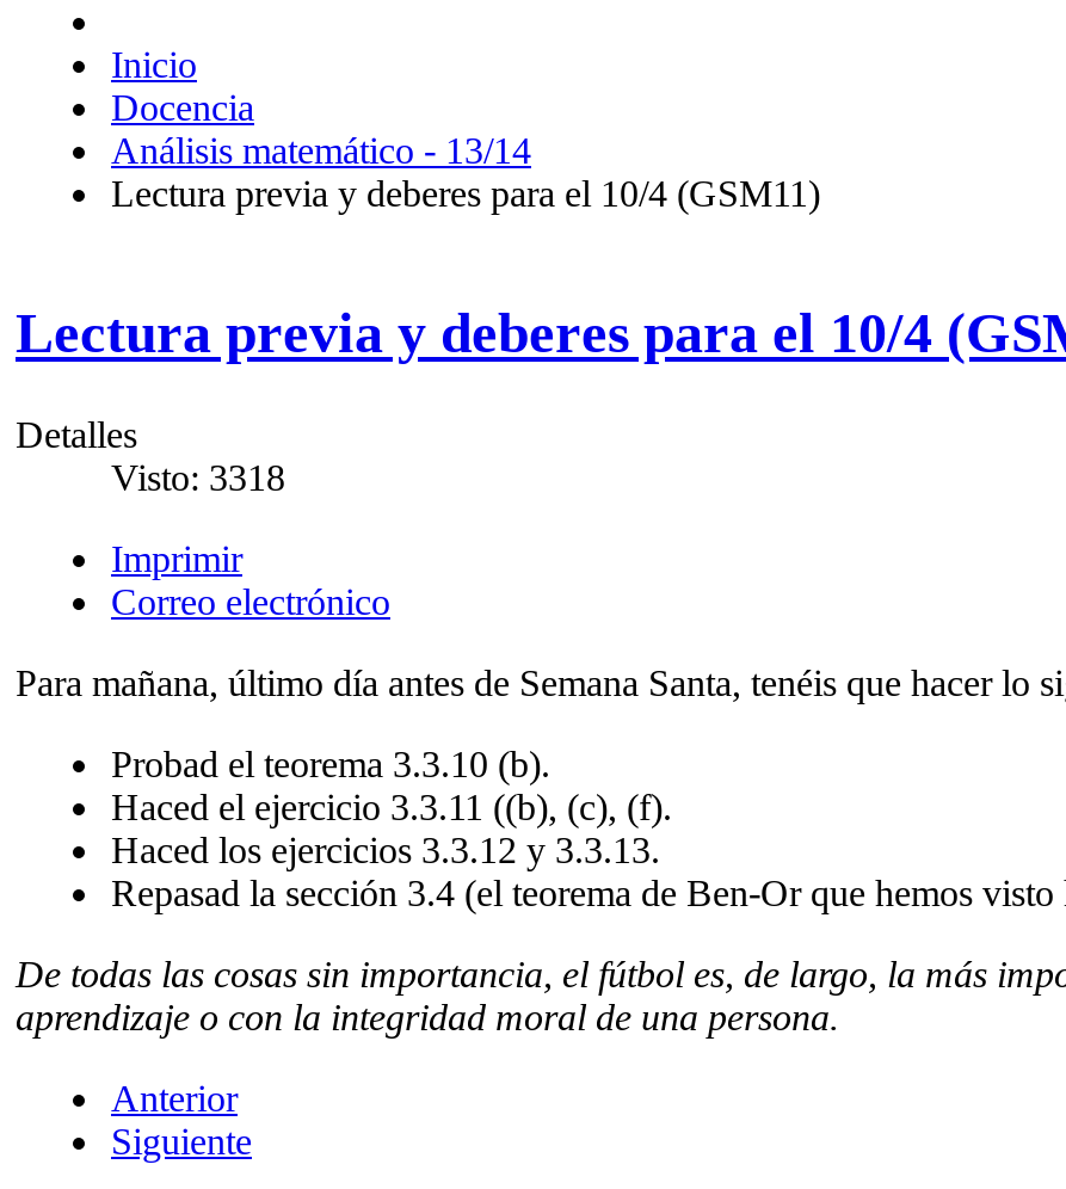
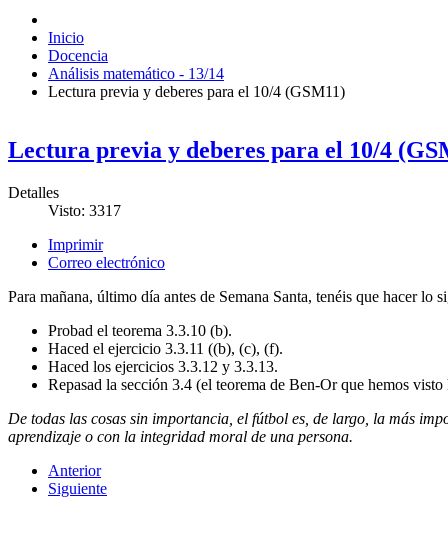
- Visto: 3318
+ Visto: 3317
